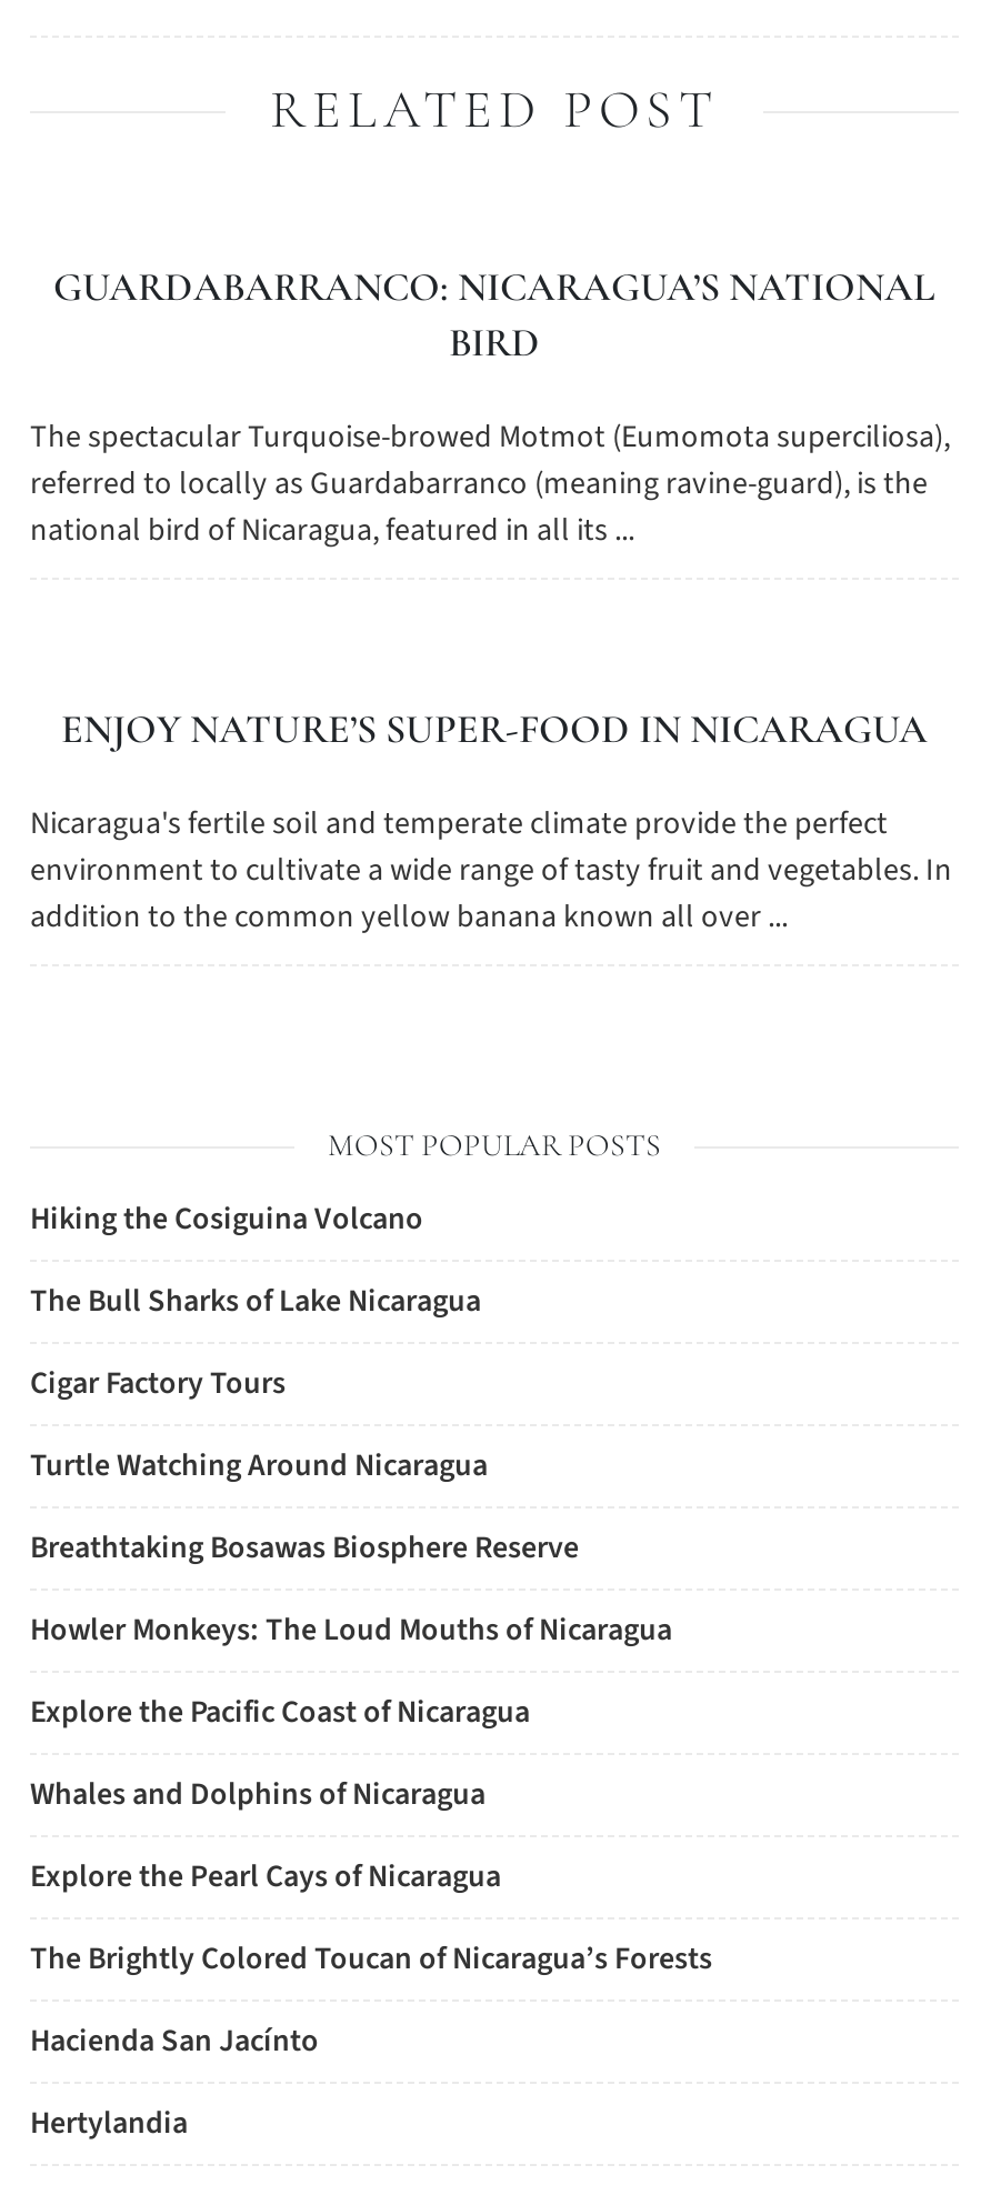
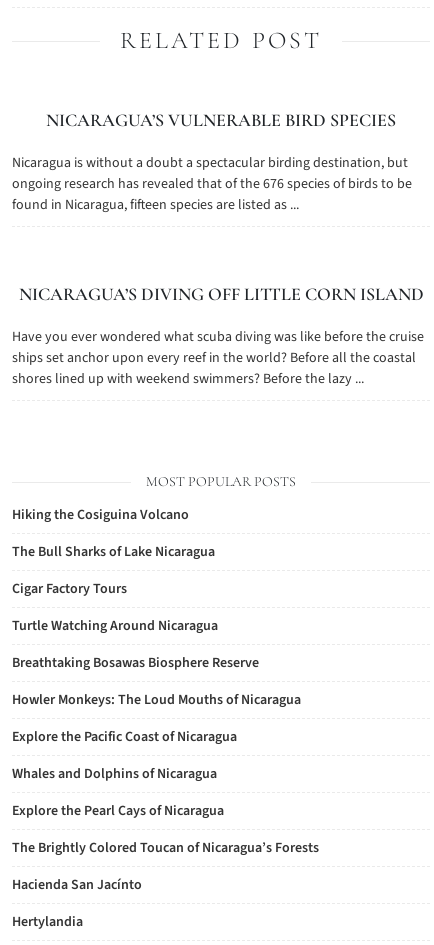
- GUARDABARRANCO: NICARAGUA’S NATIONAL
- BIRD
+ NICARAGUA’S VULNERABLE BIRD SPECIES

- The spectacular Turquoise-browed Motmot (Eumomota superciliosa),
- referred to locally as Guardabarranco (meaning ravine-guard), is the
- national bird of Nicaragua, featured in all its ...
+ Nicaragua is without a doubt a spectacular birding destination, but
+ ongoing research has revealed that of the 676 species of birds to be
+ found in Nicaragua, fifteen species are listed as ...

- ENJOY NATURE’S SUPER-FOOD IN NICARAGUA
+ NICARAGUA’S DIVING OFF LITTLE CORN ISLAND

- Nicaragua's fertile soil and temperate climate provide the perfect
- environment to cultivate a wide range of tasty fruit and vegetables. In
- addition to the common yellow banana known all over ...
+ Have you ever wondered what scuba diving was like before the cruise
+ ships set anchor upon every reef in the world? Before all the coastal
+ shores lined up with weekend swimmers? Before the lazy ...
